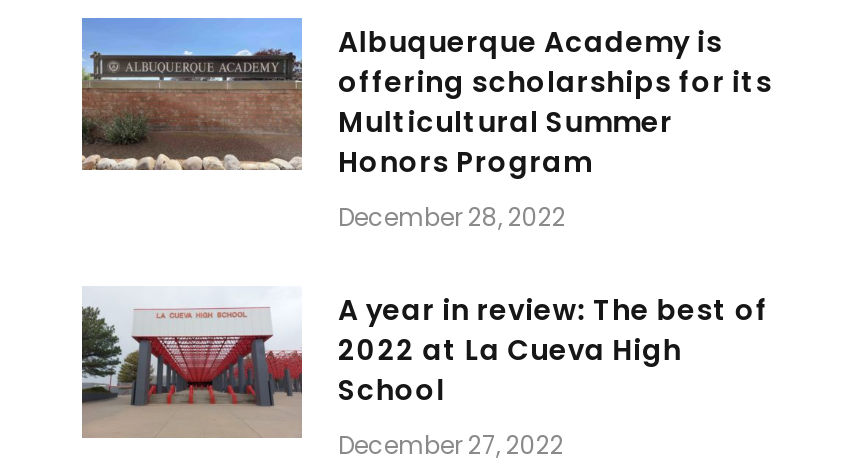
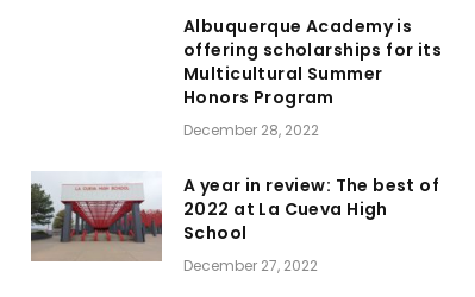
- [image]
